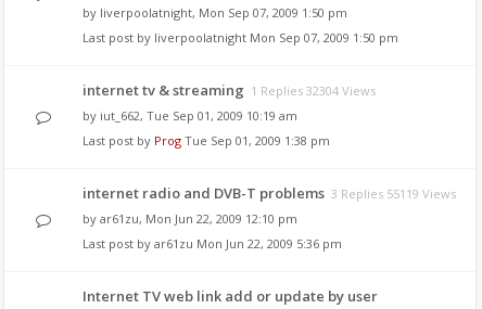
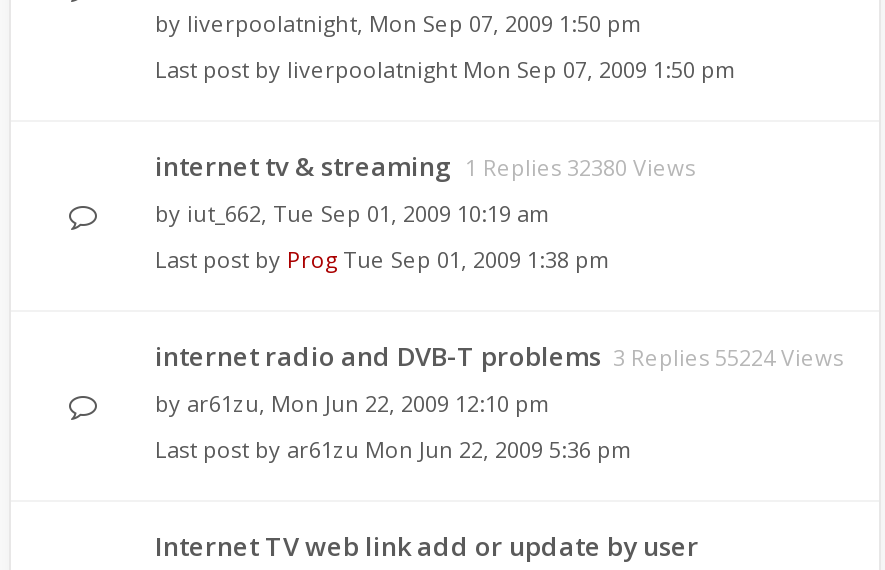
- internet tv & streaming 1 Replies 32304 Views
+ internet tv & streaming 1 Replies 32380 Views

- internet radio and DVB-T problems 3 Replies 55119 Views
+ internet radio and DVB-T problems 3 Replies 55224 Views
